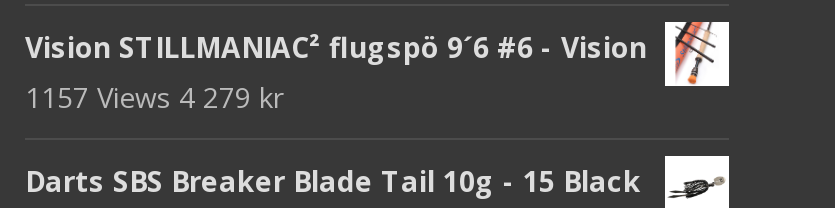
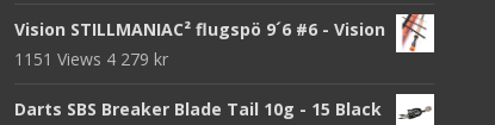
- 1157 Views 4 279 kr
+ 1151 Views 4 279 kr
